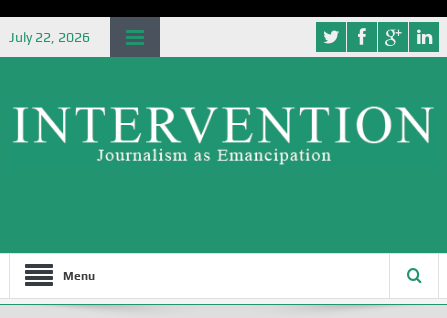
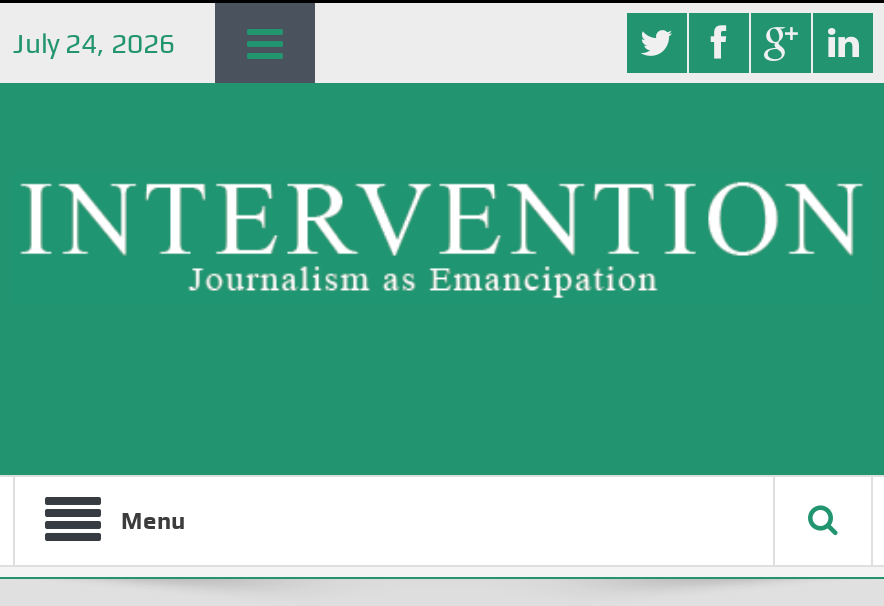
- July 22, 2026
+ July 24, 2026
